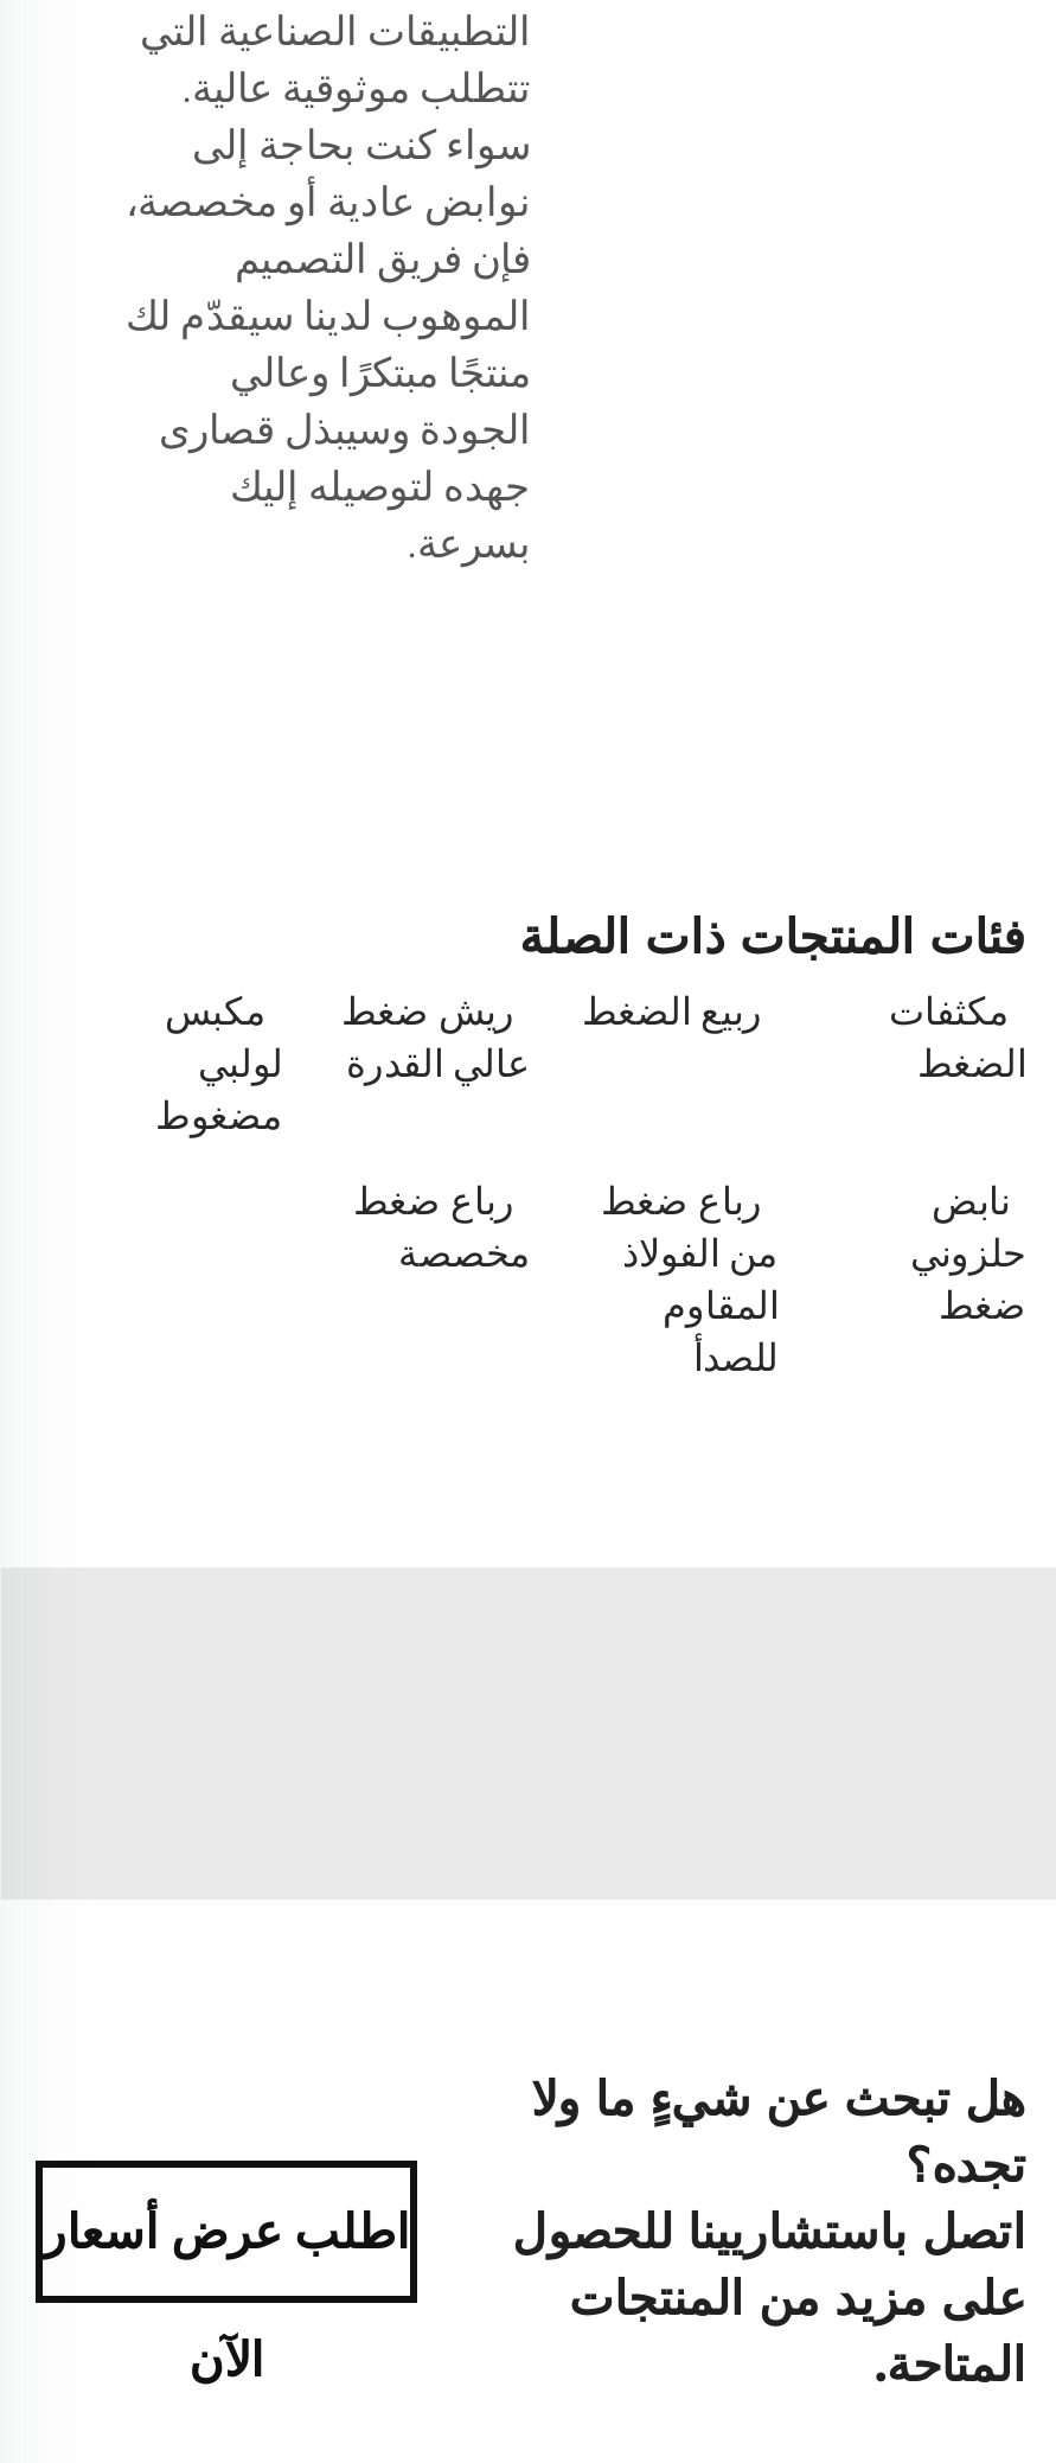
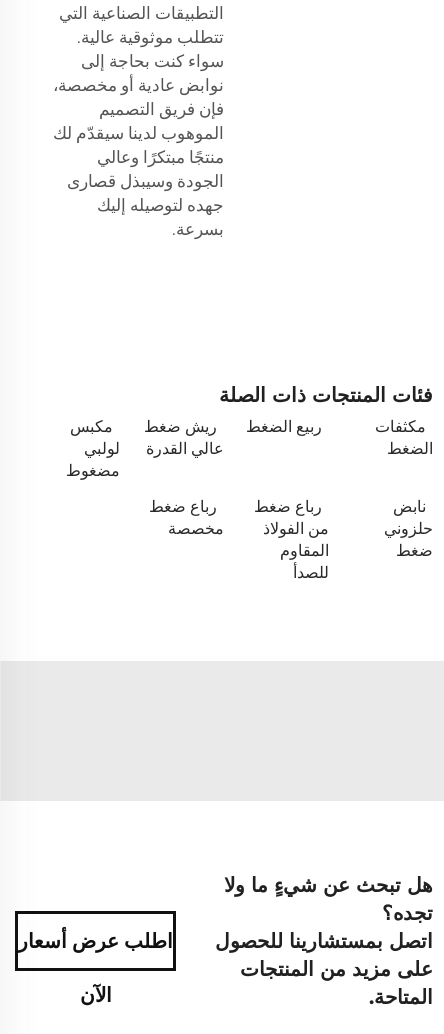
- اتصل باستشاريينا للحصول
+ اتصل بمستشارينا للحصول
